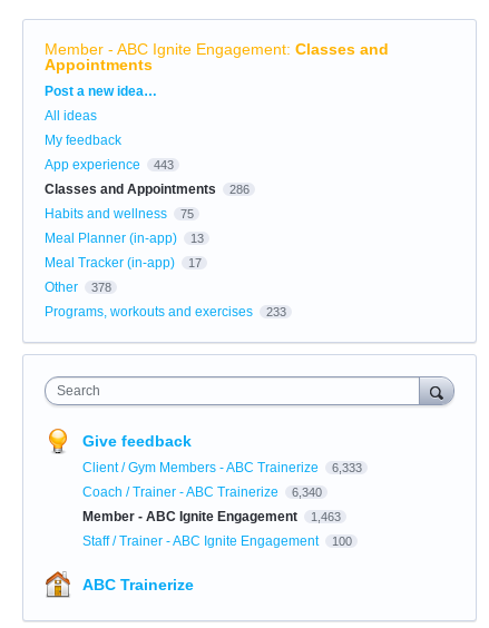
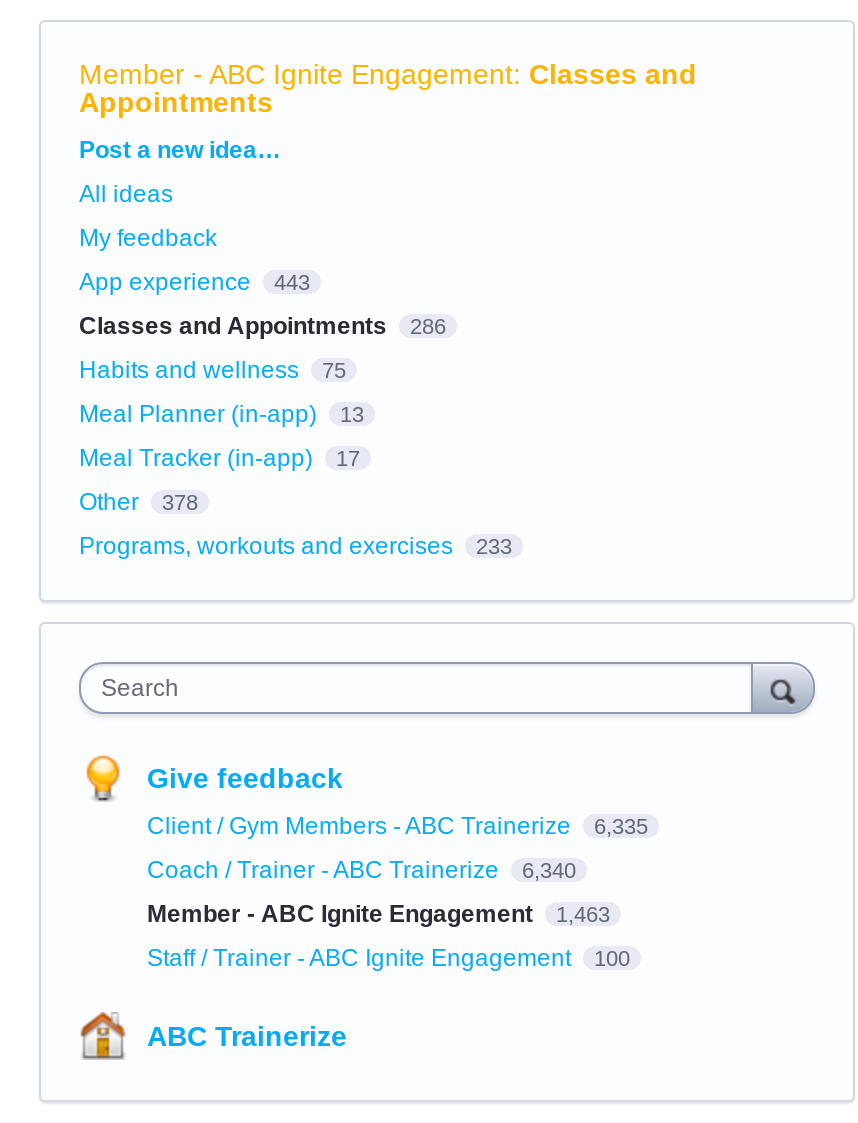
- Client / Gym Members - ABC Trainerize 6,333
+ Client / Gym Members - ABC Trainerize 6,335
